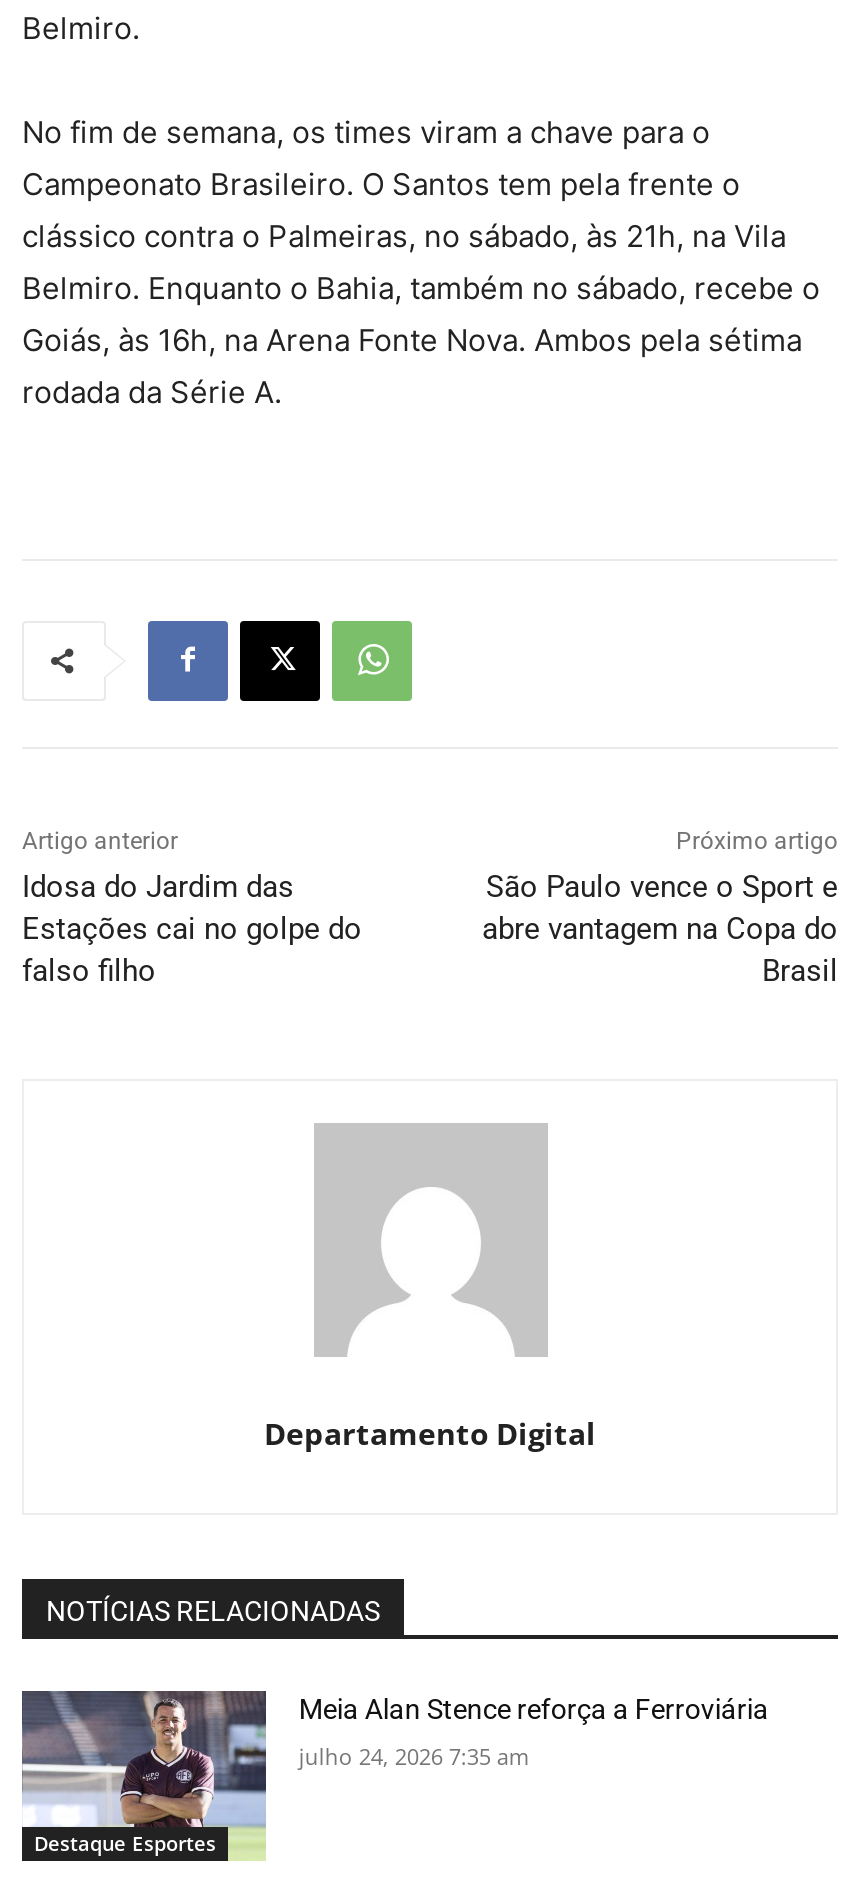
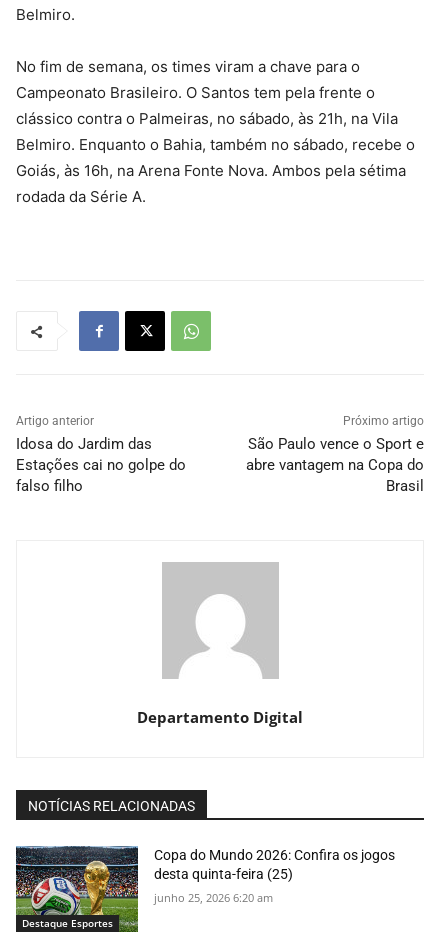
- [image]
- Meia Alan Stence reforça a Ferroviária
+ [image]
+ Copa do Mundo 2026: Confira os jogos
+ desta quinta-feira (25)

- julho 24, 2026 7:35 am
+ junho 25, 2026 6:20 am
